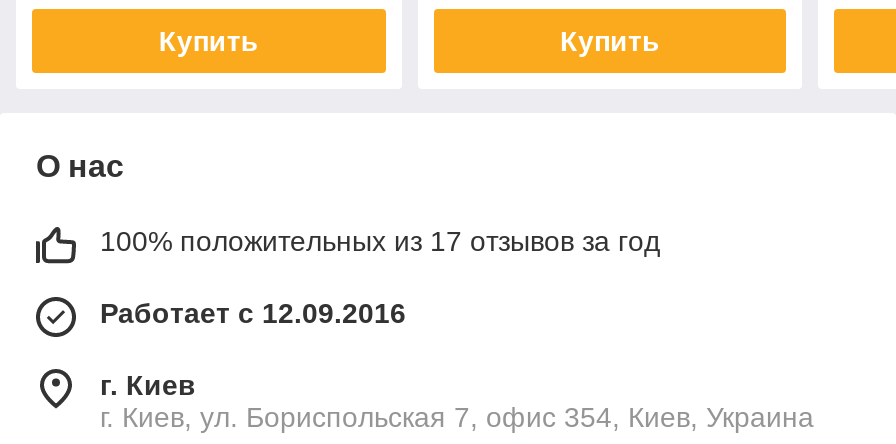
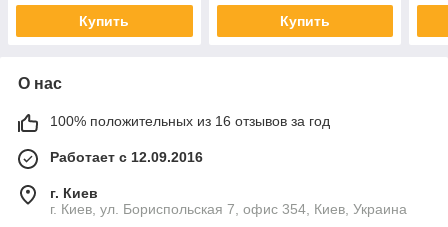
- 100% положительных из 17 отзывов за год
+ 100% положительных из 16 отзывов за год
